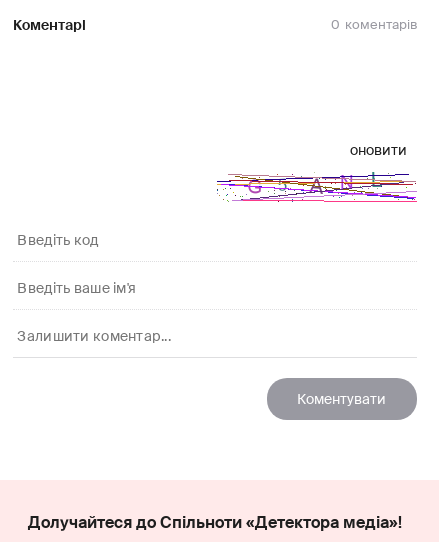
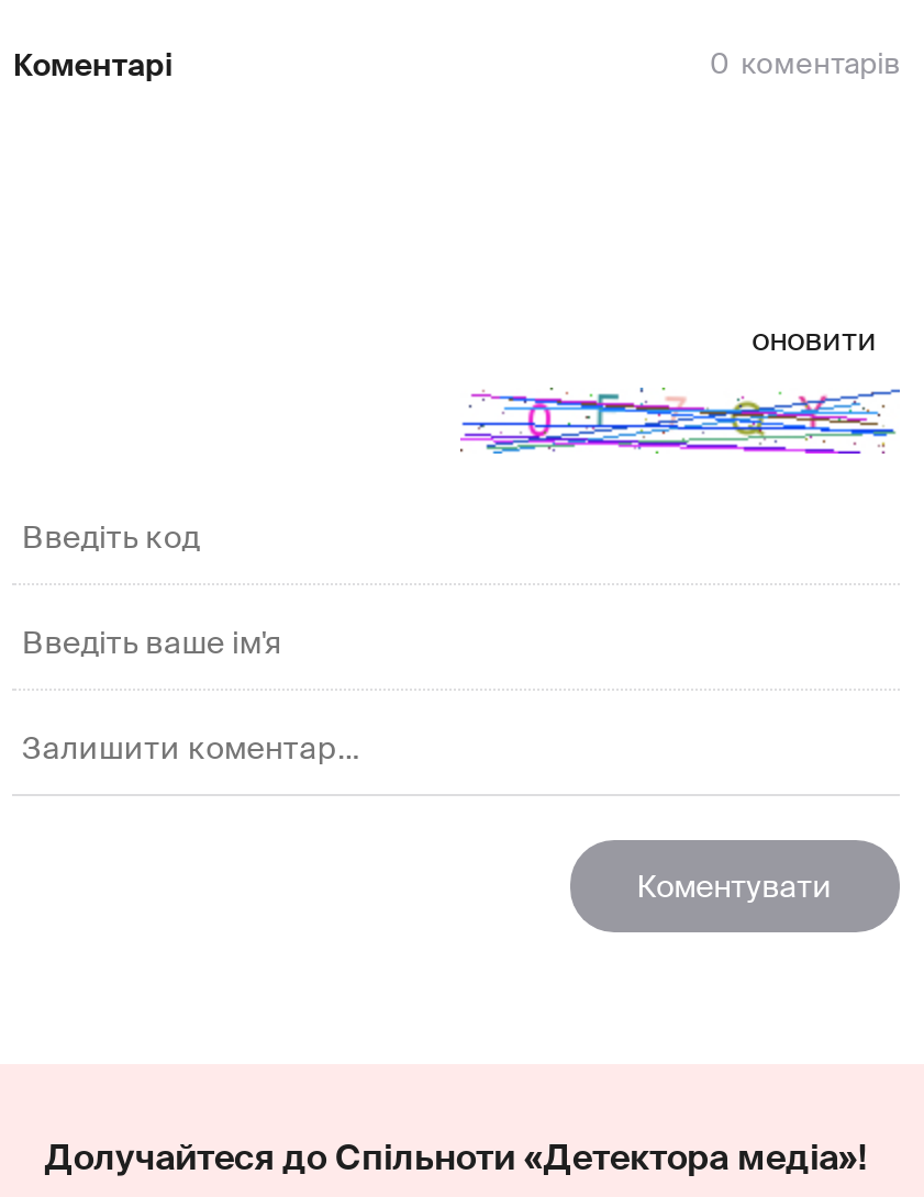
- [image]
+ [image]
